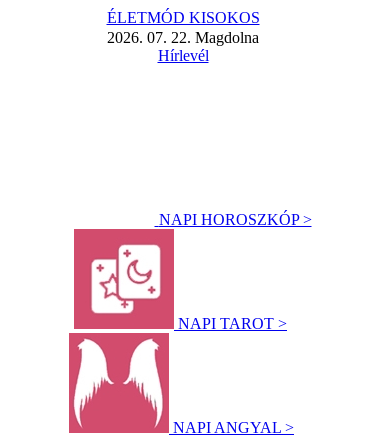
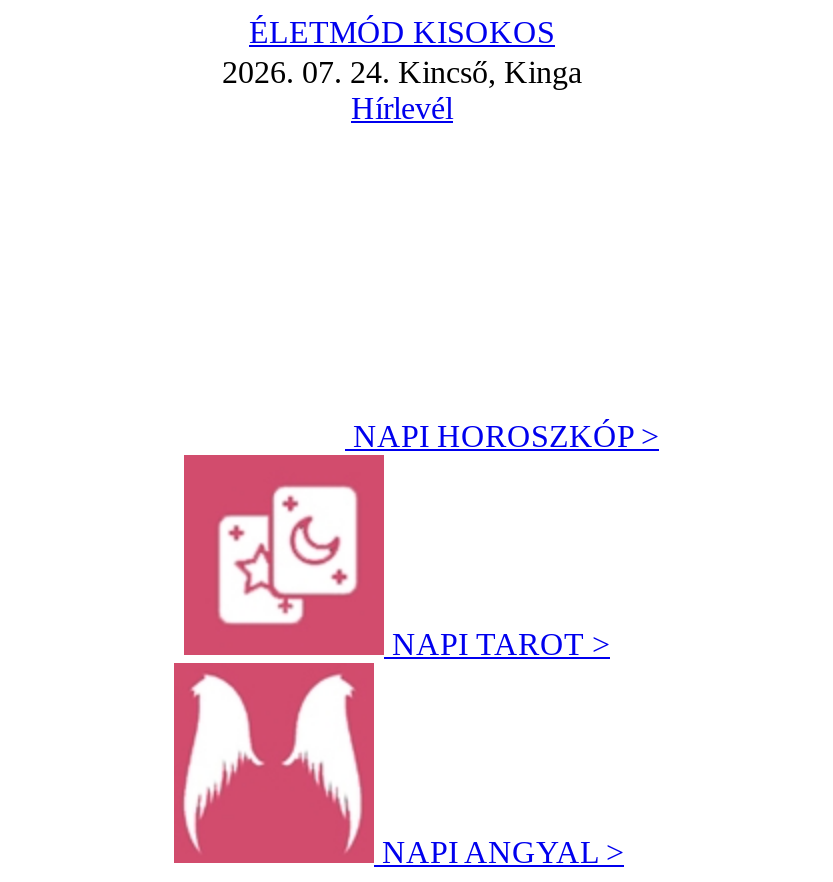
- 2026. 07. 22. Magdolna
+ 2026. 07. 24. Kincső, Kinga
